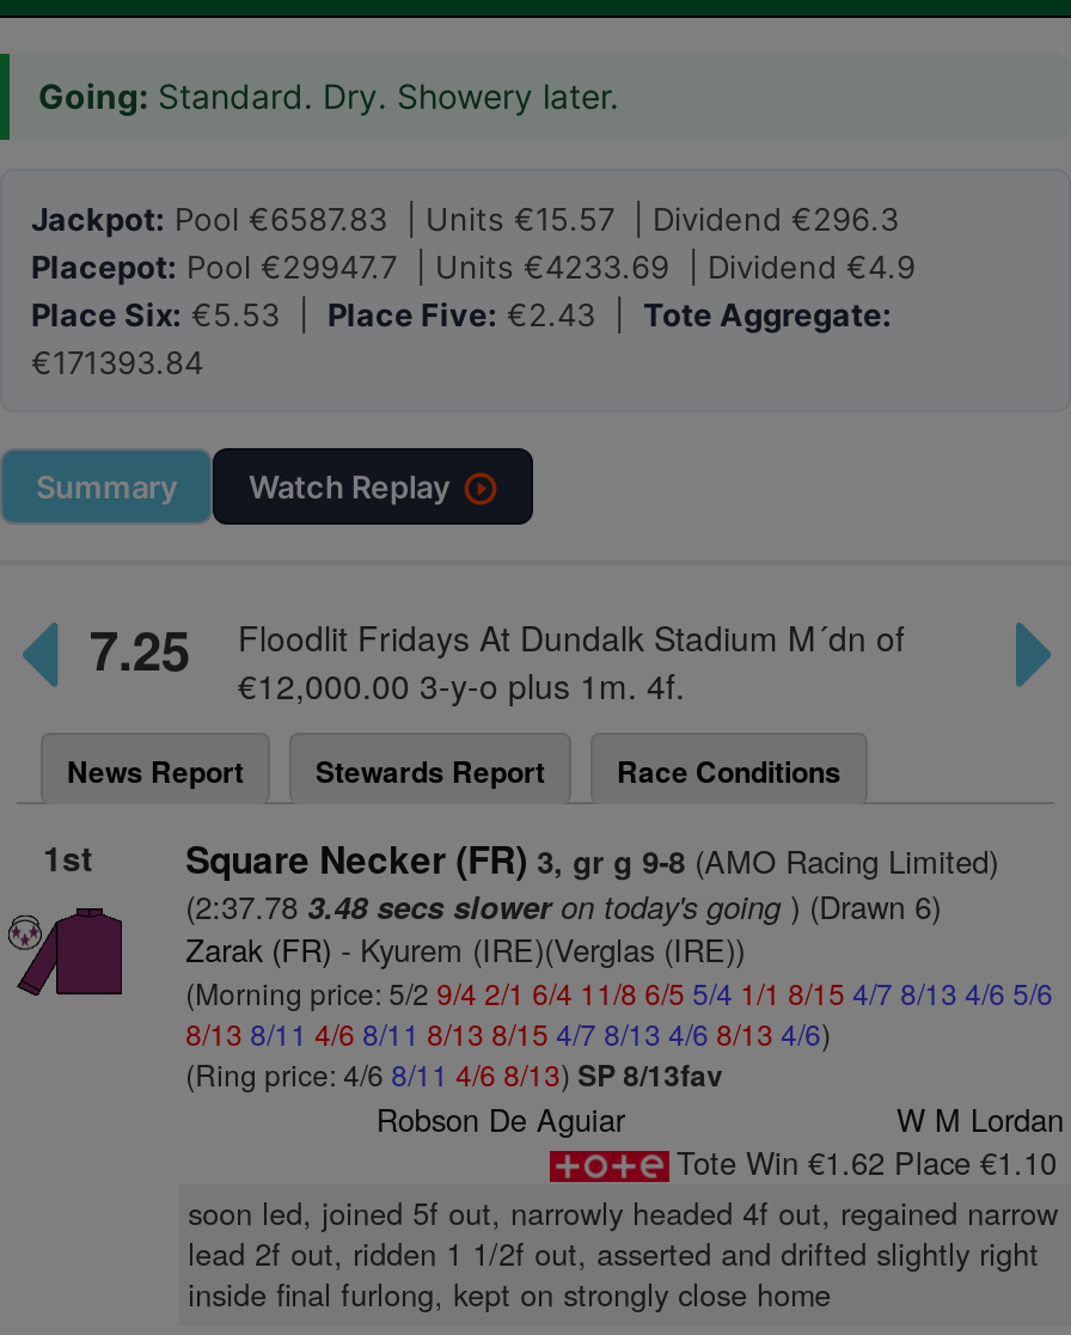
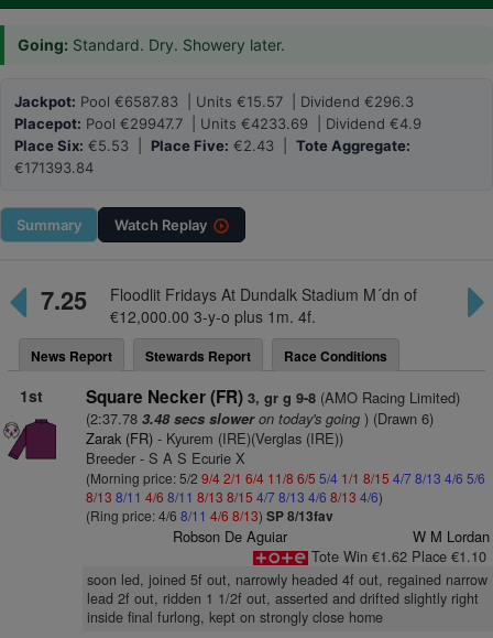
+ Breeder - S A S Ecurie X
